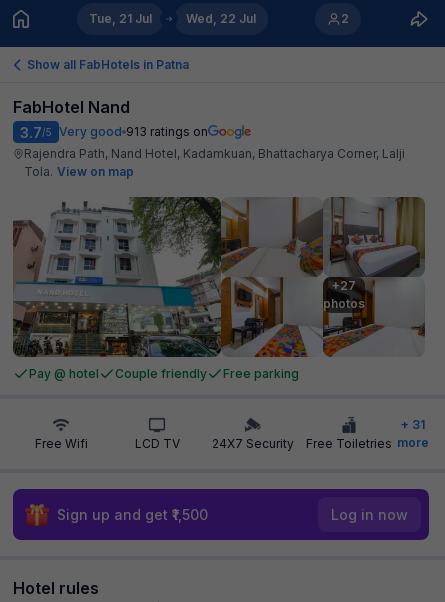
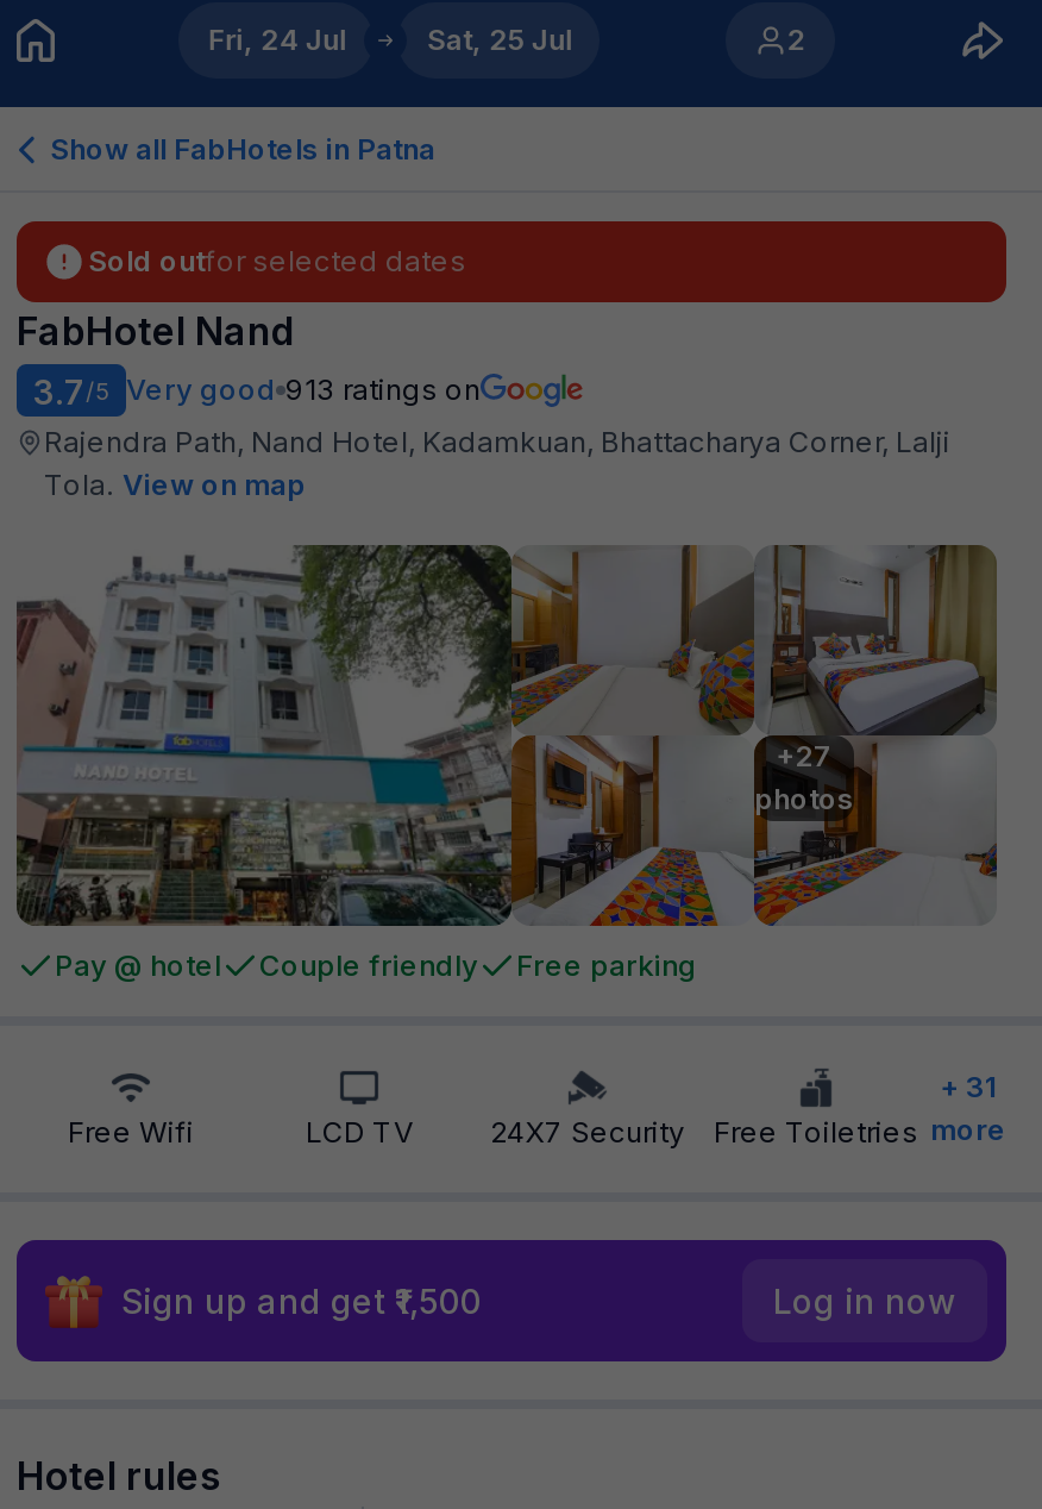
- Tue, 21 Jul
+ Fri, 24 Jul

- Wed, 22 Jul
+ Sat, 25 Jul

+ Sold outfor selected dates
